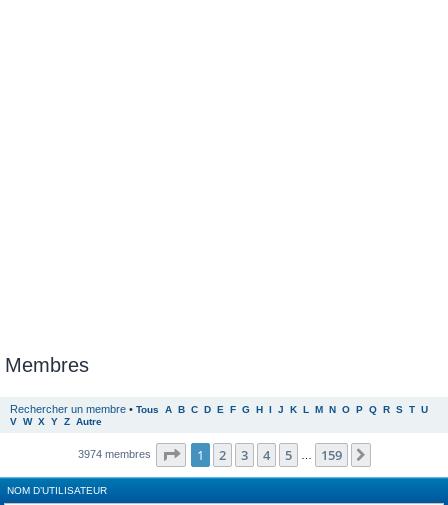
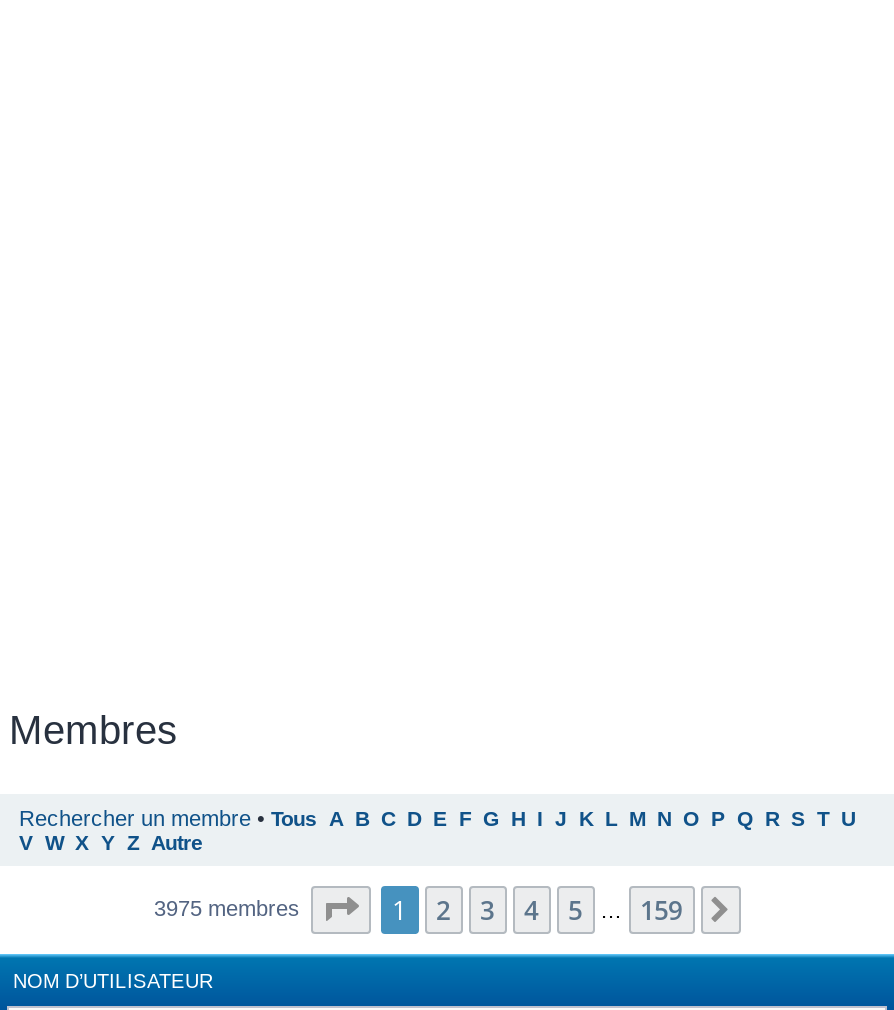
- 3974 membres
+ 3975 membres
